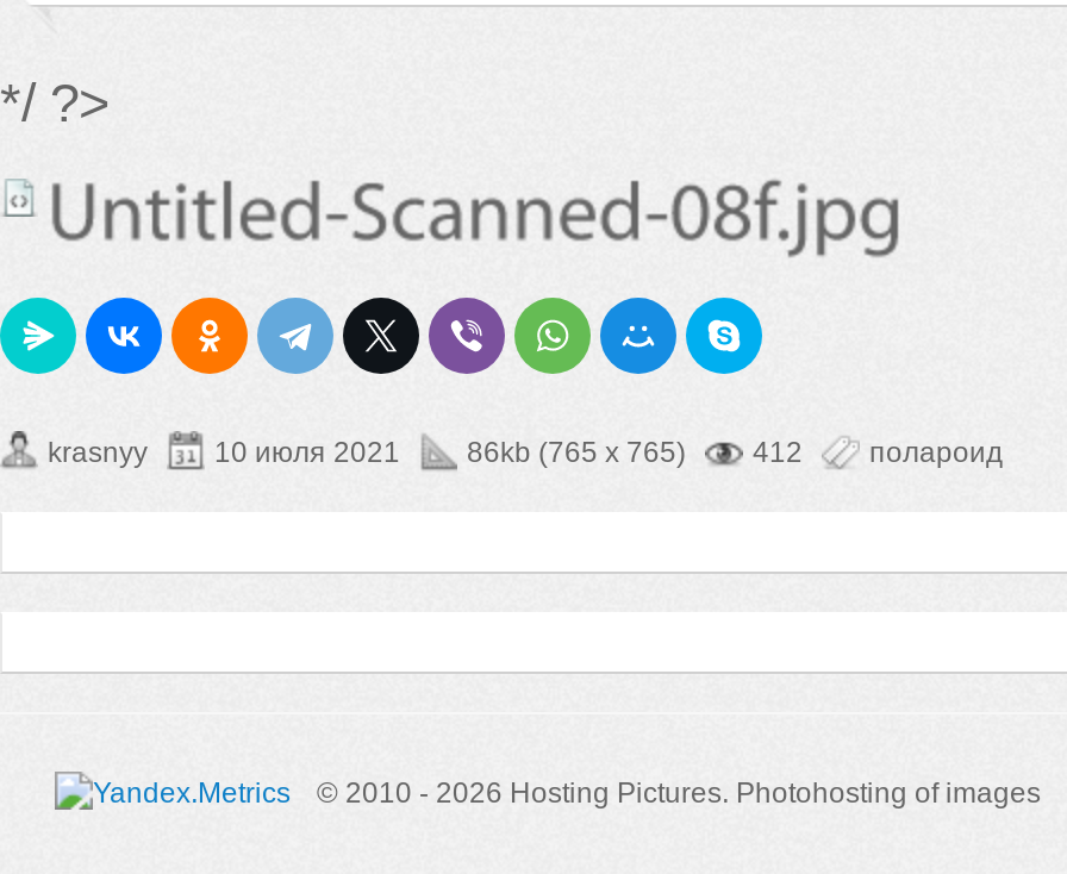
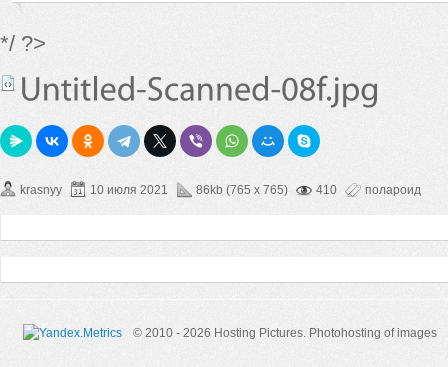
- krasnyy 10 июля 2021 86kb (765 x 765) 412 полароид
+ krasnyy 10 июля 2021 86kb (765 x 765) 410 полароид
